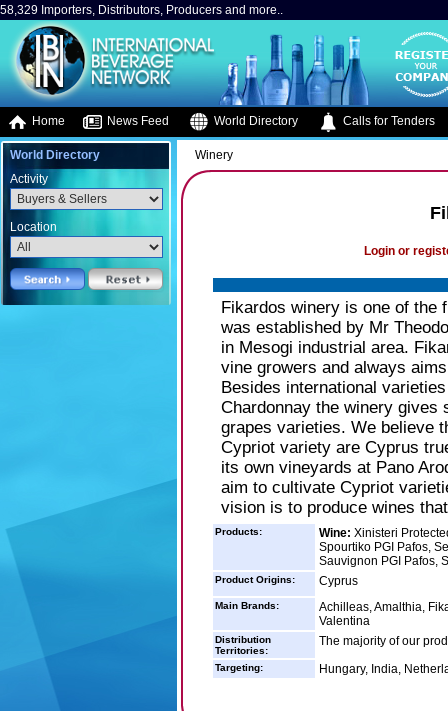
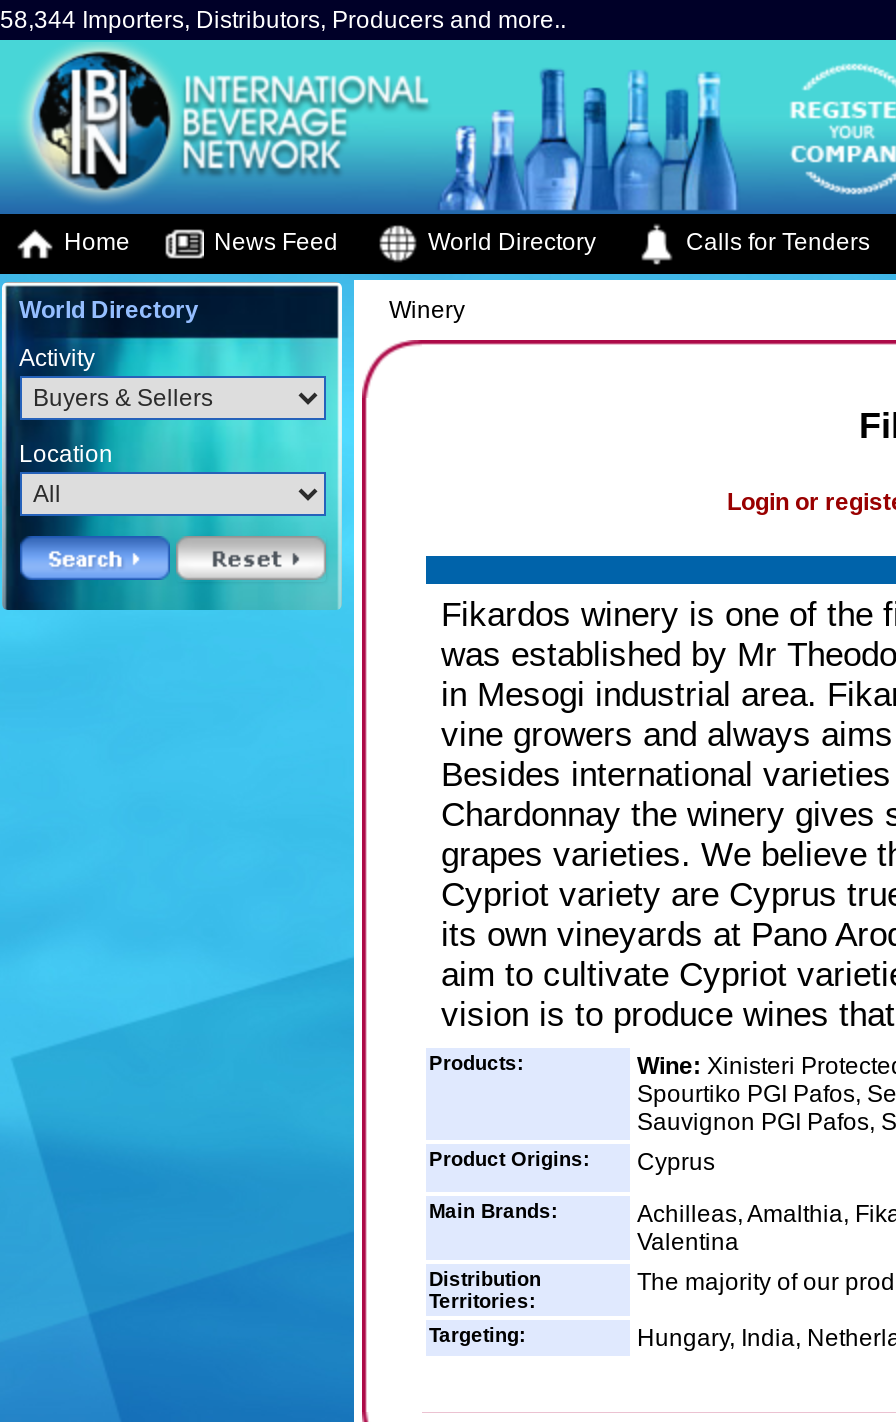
- 58,329 Importers, Distributors, Producers and more..
+ 58,344 Importers, Distributors, Producers and more..
